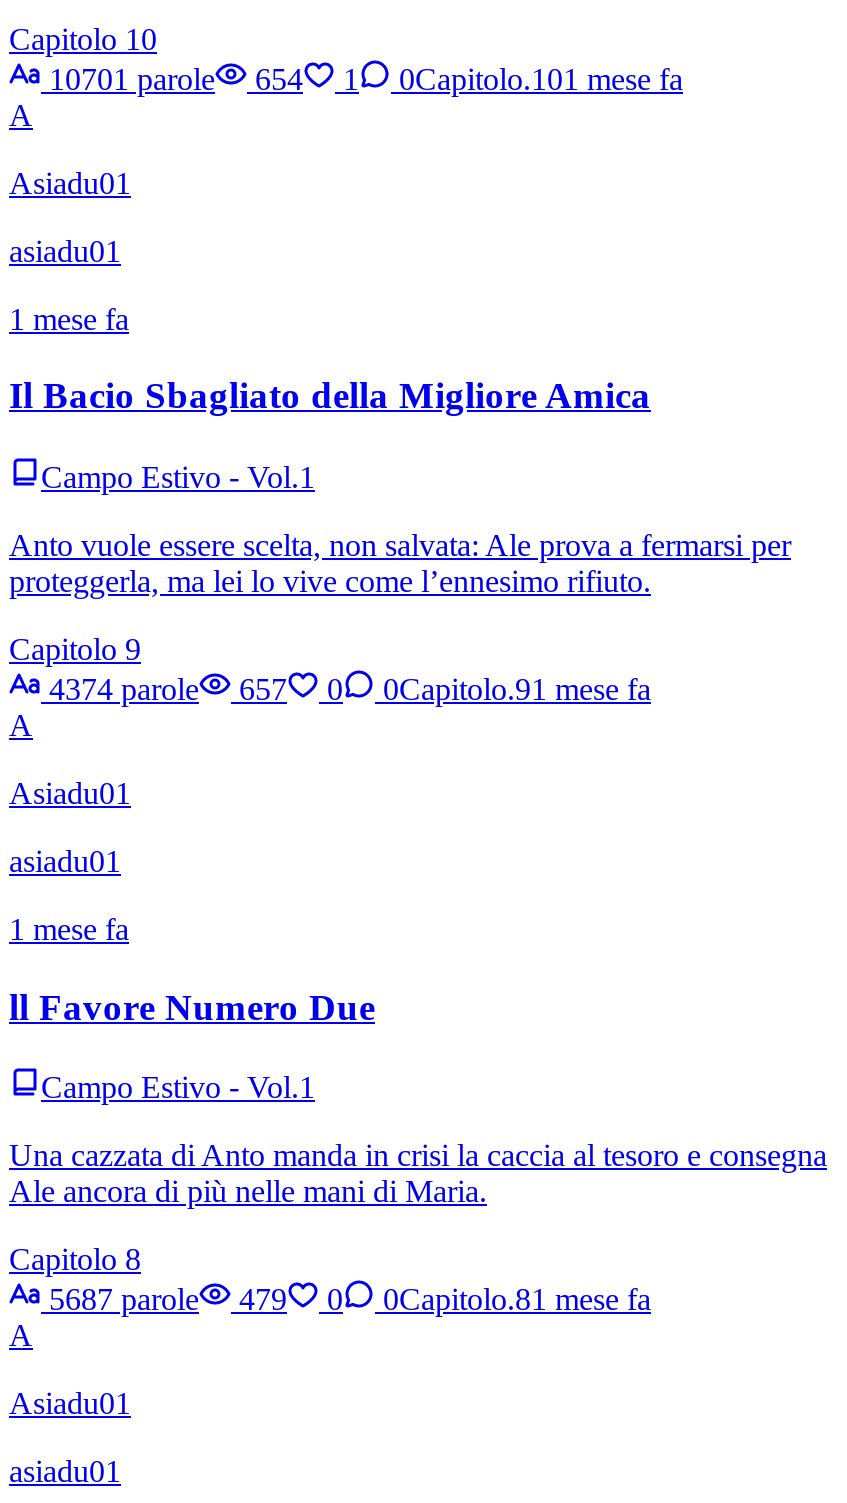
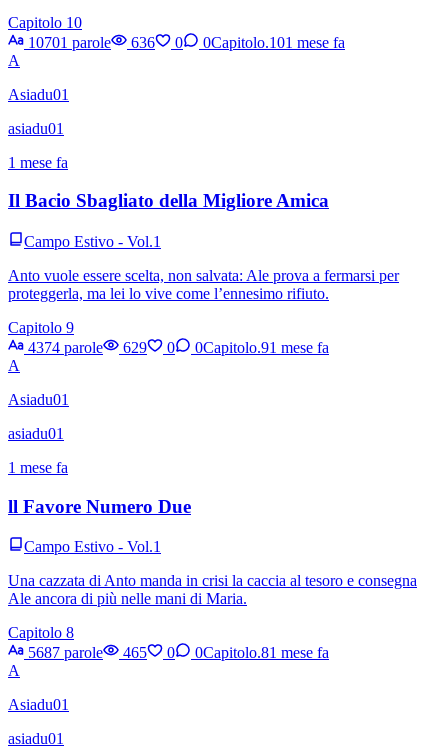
- 654
+ 636

- 1
+ 0

- 4374 parole 657 0 0Capitolo.91 mese fa
+ 4374 parole 629 0 0Capitolo.91 mese fa

- 5687 parole 479 0 0Capitolo.81 mese fa
+ 5687 parole 465 0 0Capitolo.81 mese fa
